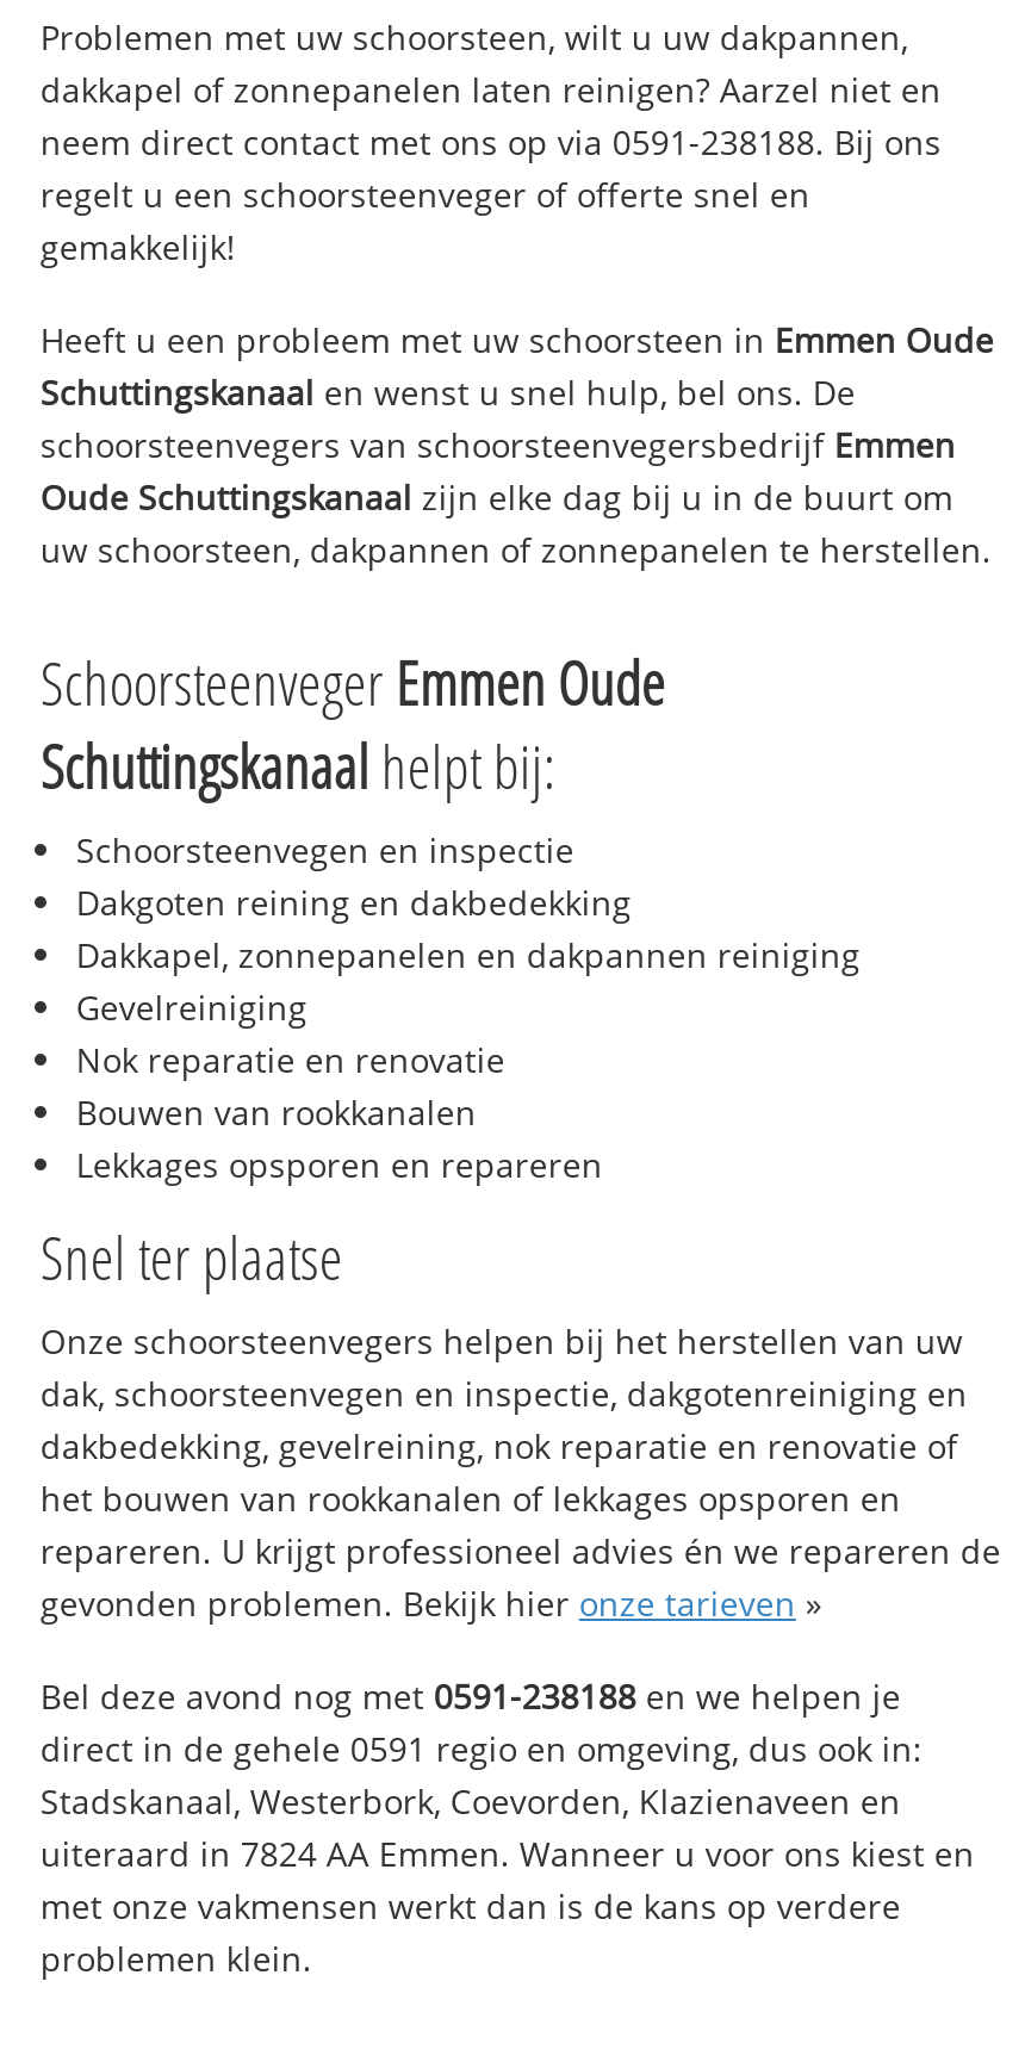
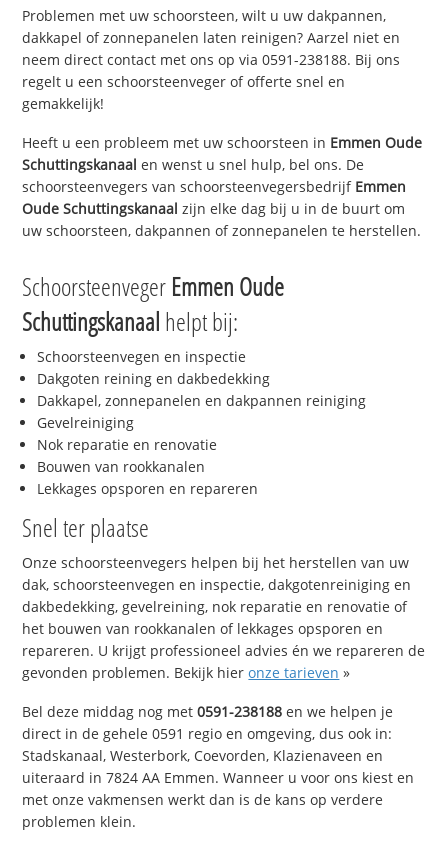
- Bel deze avond nog met 0591-238188 en we helpen je
+ Bel deze middag nog met 0591-238188 en we helpen je
